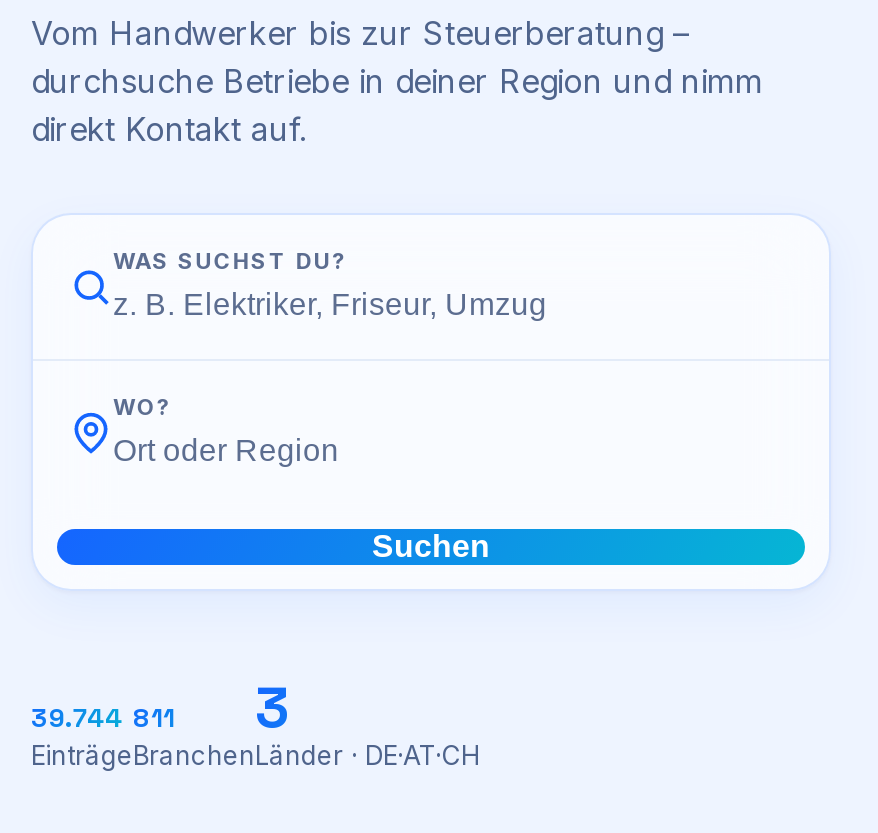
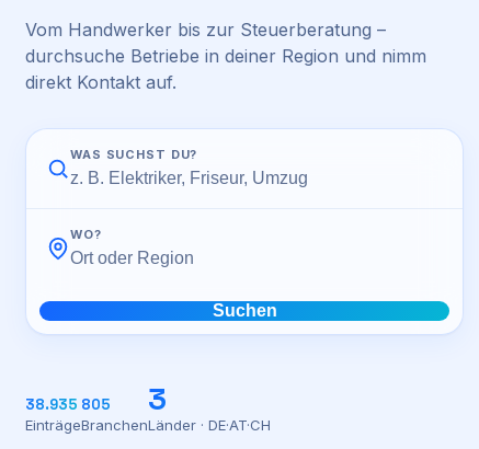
- 39.744
+ 38.935

- 811
+ 805
